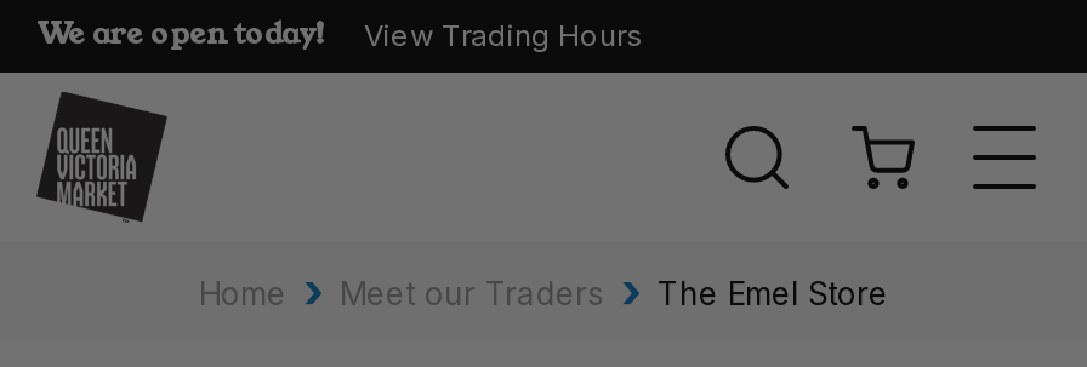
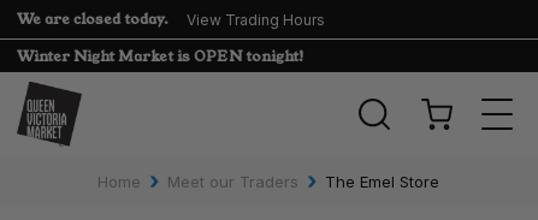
- We are open today!
+ We are closed today.

+ Winter Night Market is OPEN tonight!
